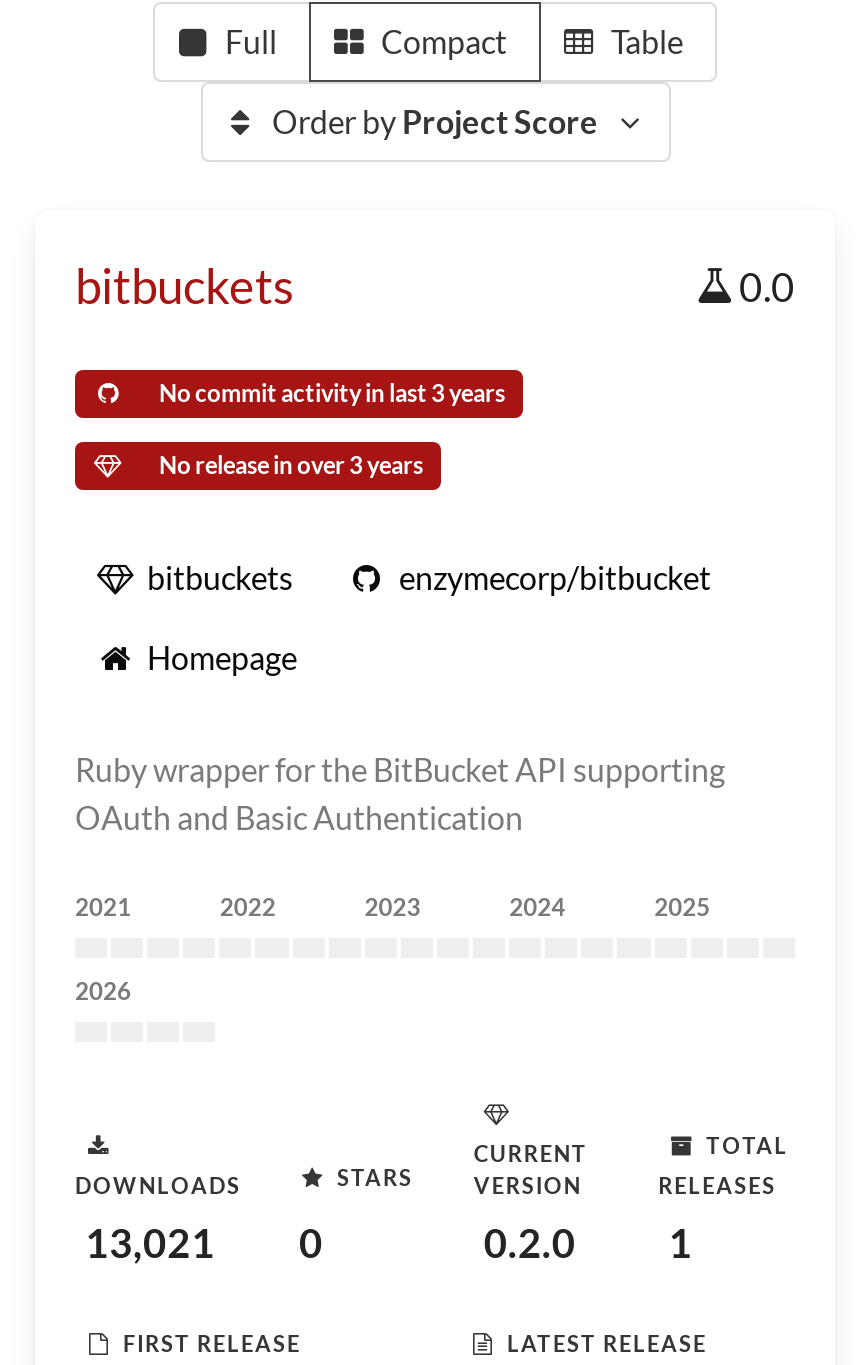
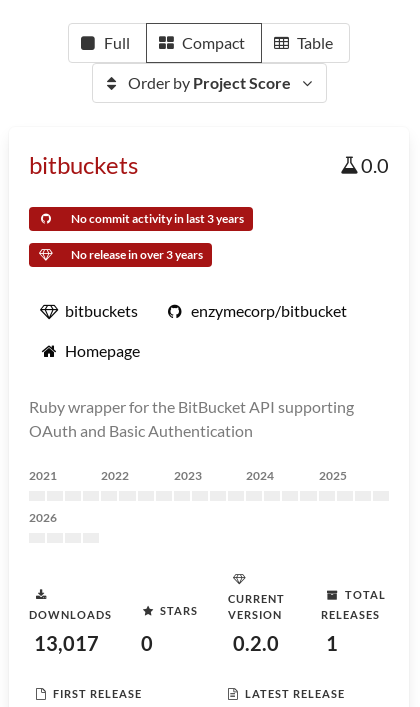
- 13,021 0
+ 13,017 0
